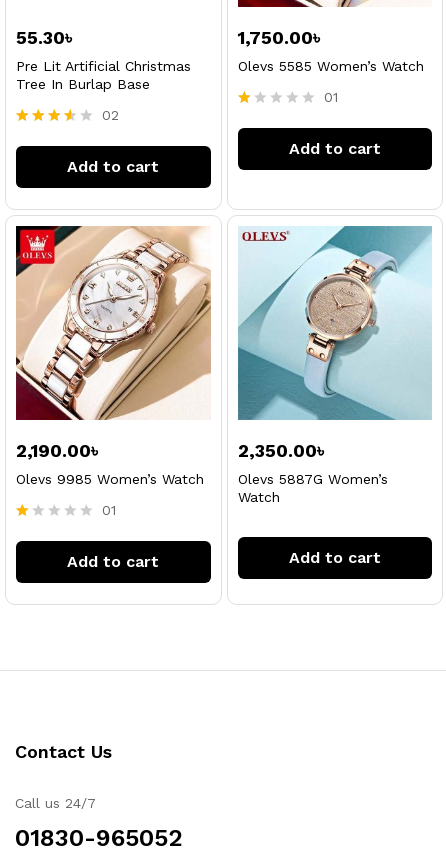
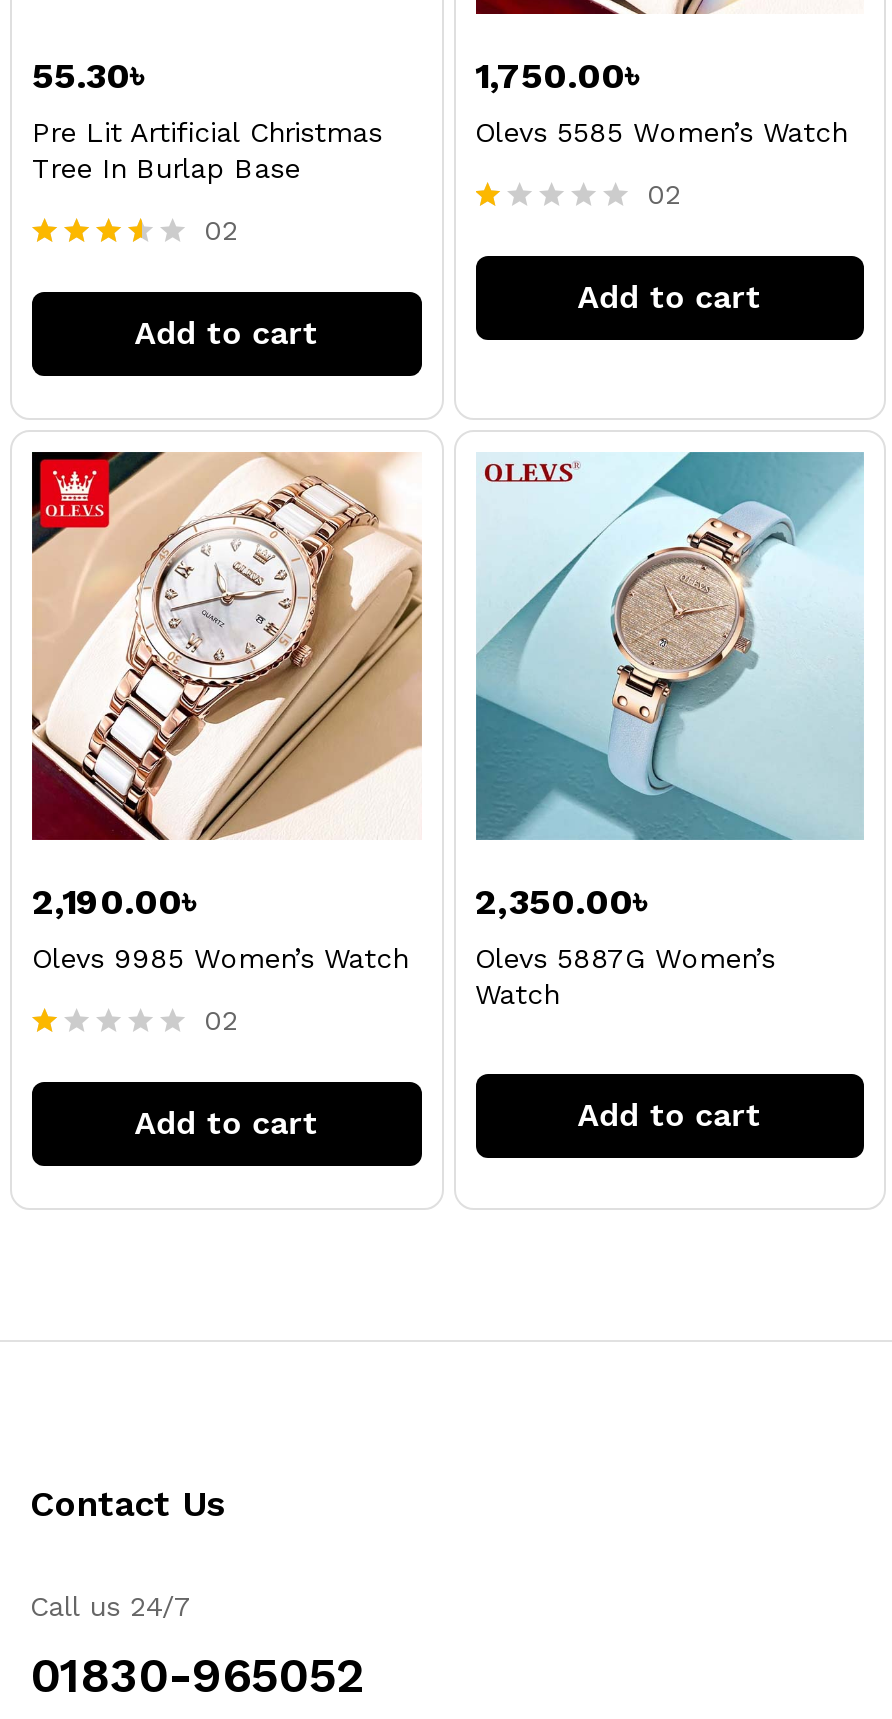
- 01
+ 02

- 01
+ 02
